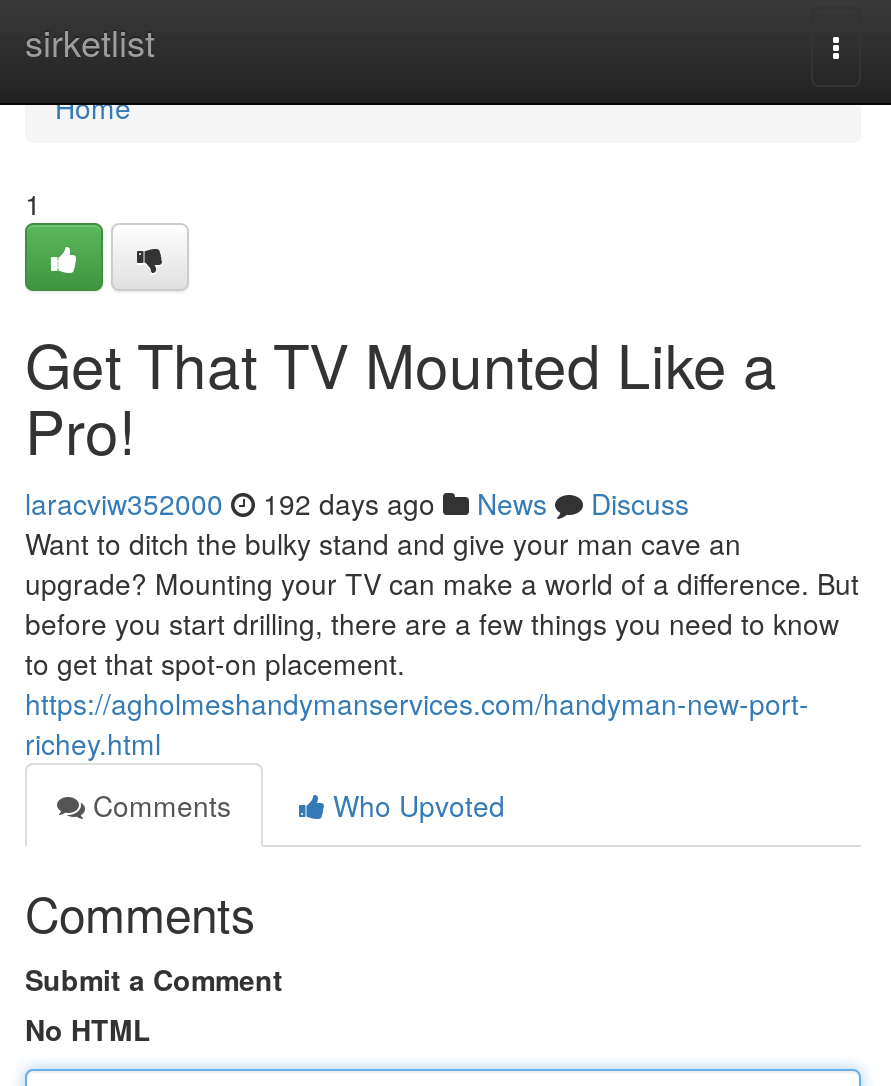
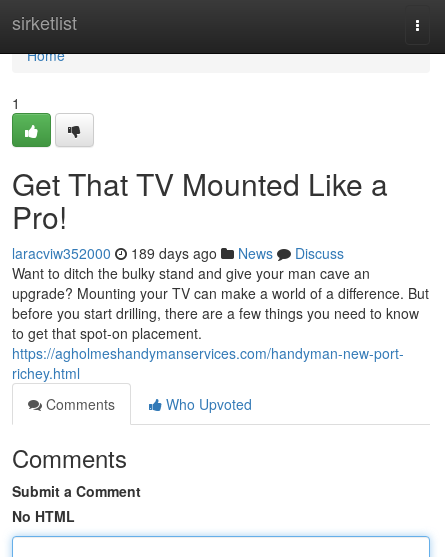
- laracviw352000 192 days ago News Discuss
+ laracviw352000 189 days ago News Discuss
